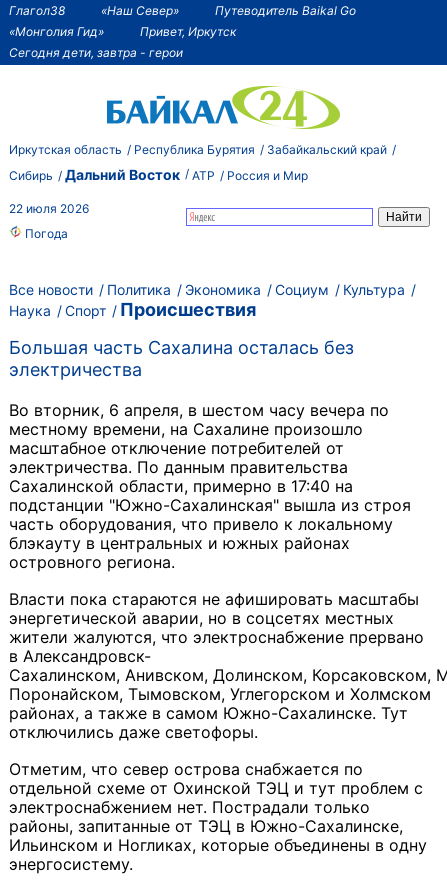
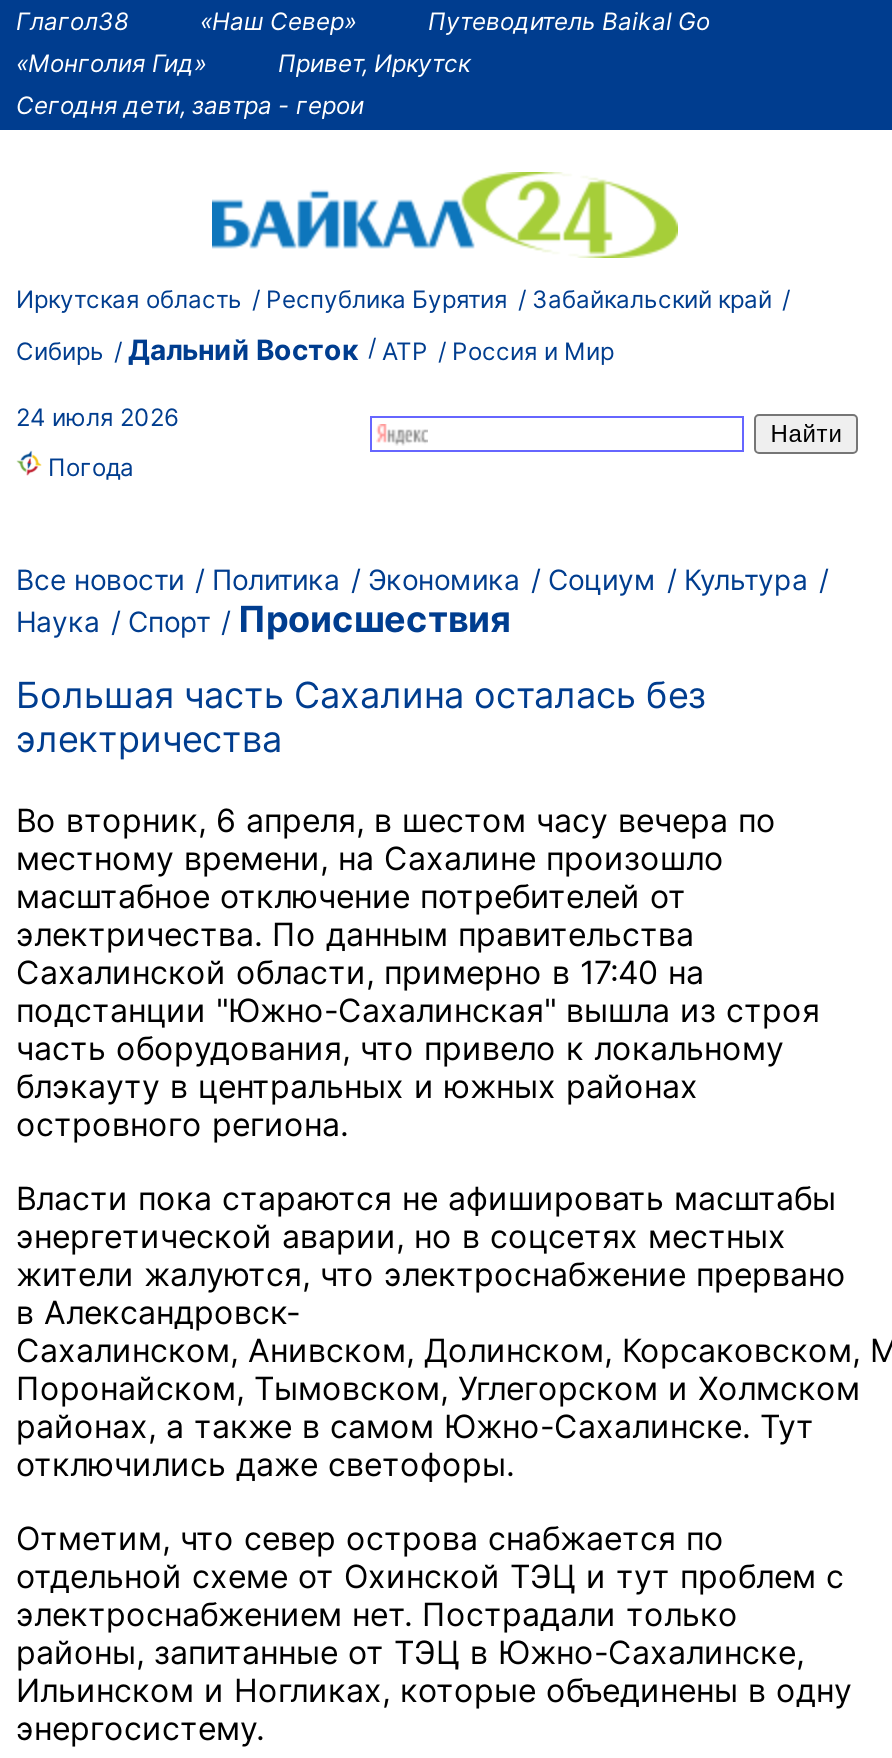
- 22 июля 2026
+ 24 июля 2026
